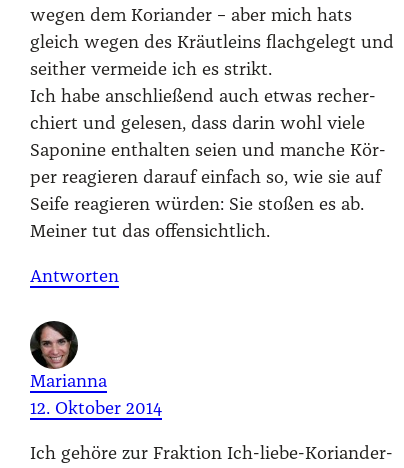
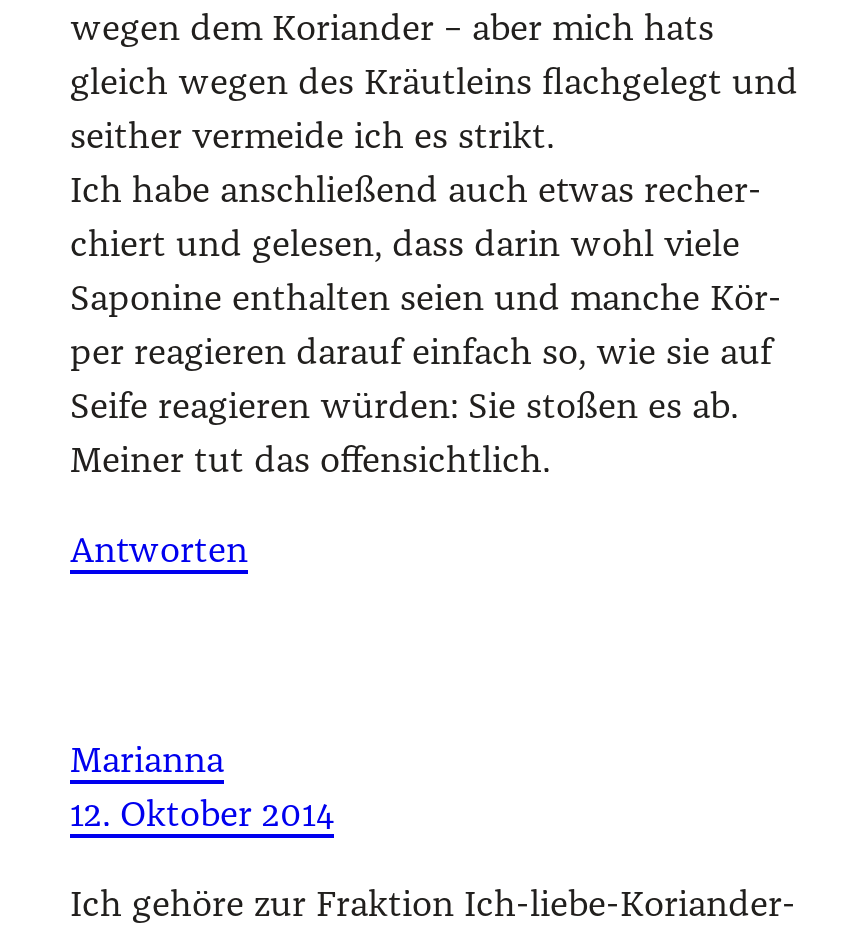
- [image]
